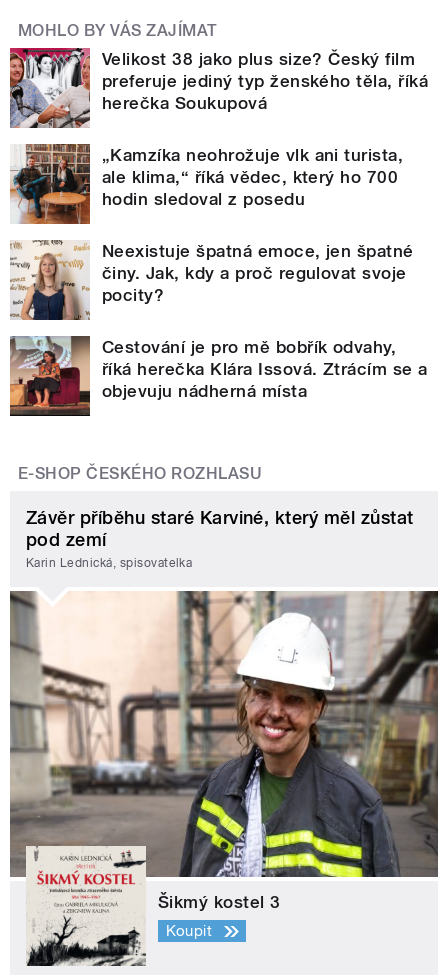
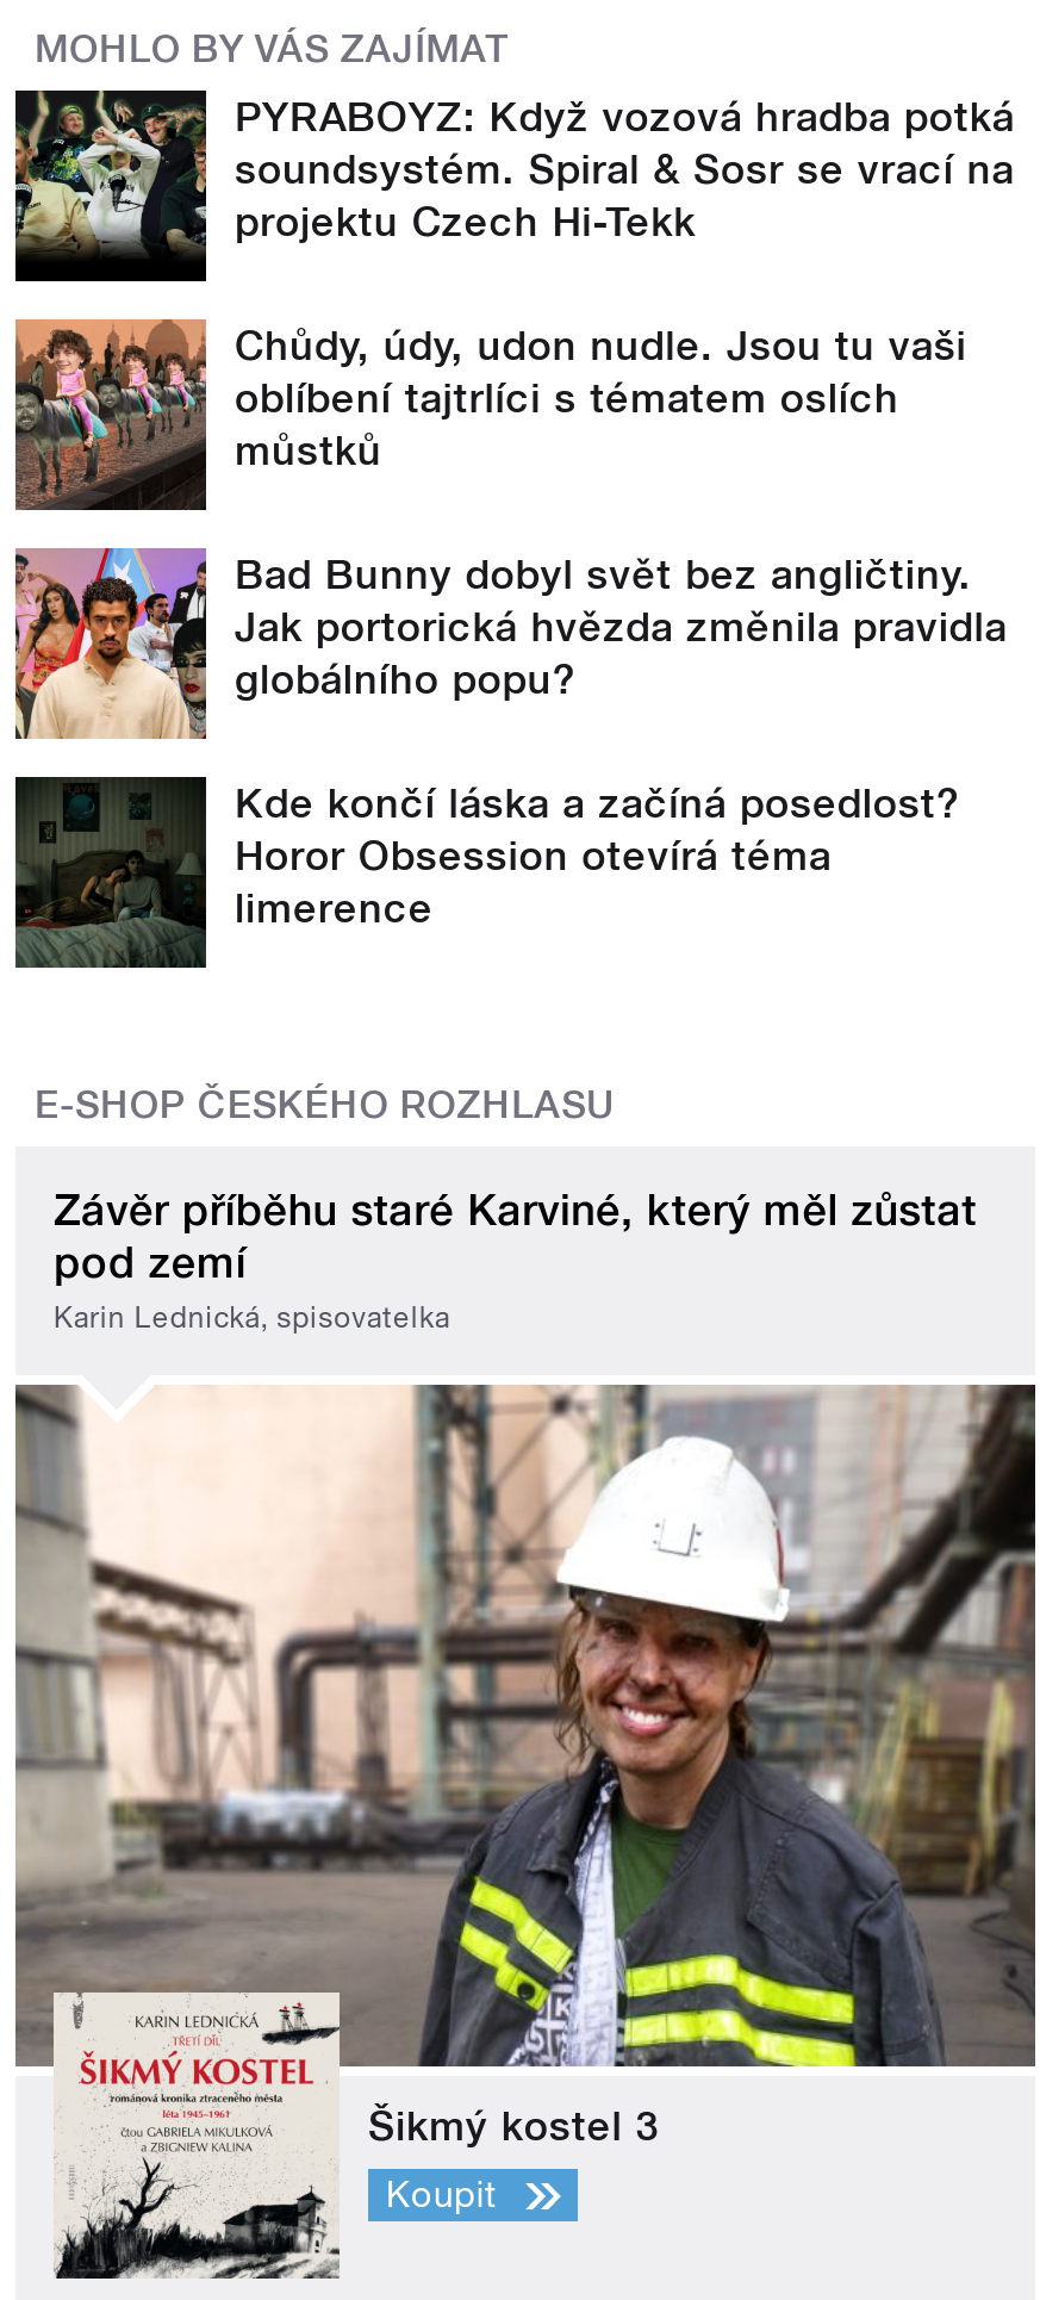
- [image]
- Velikost 38 jako plus size? Český film
- preferuje jediný typ ženského těla, říká
- herečka Soukupová
+ [image]
+ PYRABOYZ: Když vozová hradba potká
+ soundsystém. Spiral & Sosr se vrací na
+ projektu Czech Hi-Tekk

- [image]
- „Kamzíka neohrožuje vlk ani turista,
- ale klima,“ říká vědec, který ho 700
- hodin sledoval z posedu
+ [image]
+ Chůdy, údy, udon nudle. Jsou tu vaši
+ oblíbení tajtrlíci s tématem oslích
+ můstků

- [image]
- Neexistuje špatná emoce, jen špatné
- činy. Jak, kdy a proč regulovat svoje
- pocity?
+ [image]
+ Bad Bunny dobyl svět bez angličtiny.
+ Jak portorická hvězda změnila pravidla
+ globálního popu?

- [image]
- Cestování je pro mě bobřík odvahy,
- říká herečka Klára Issová. Ztrácím se a
- objevuju nádherná místa
+ [image]
+ Kde končí láska a začíná posedlost?
+ Horor Obsession otevírá téma
+ limerence
